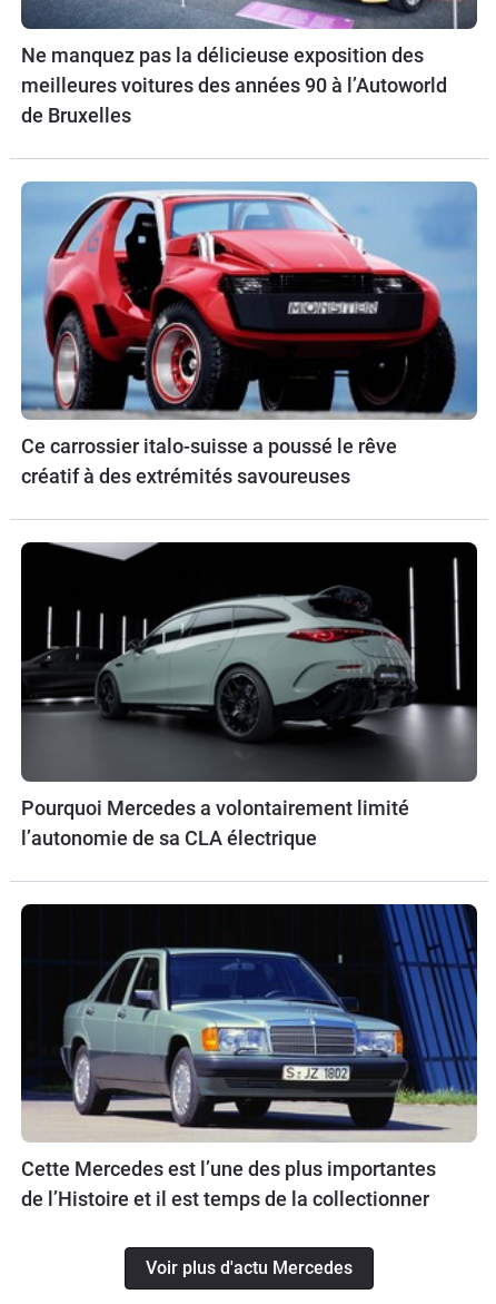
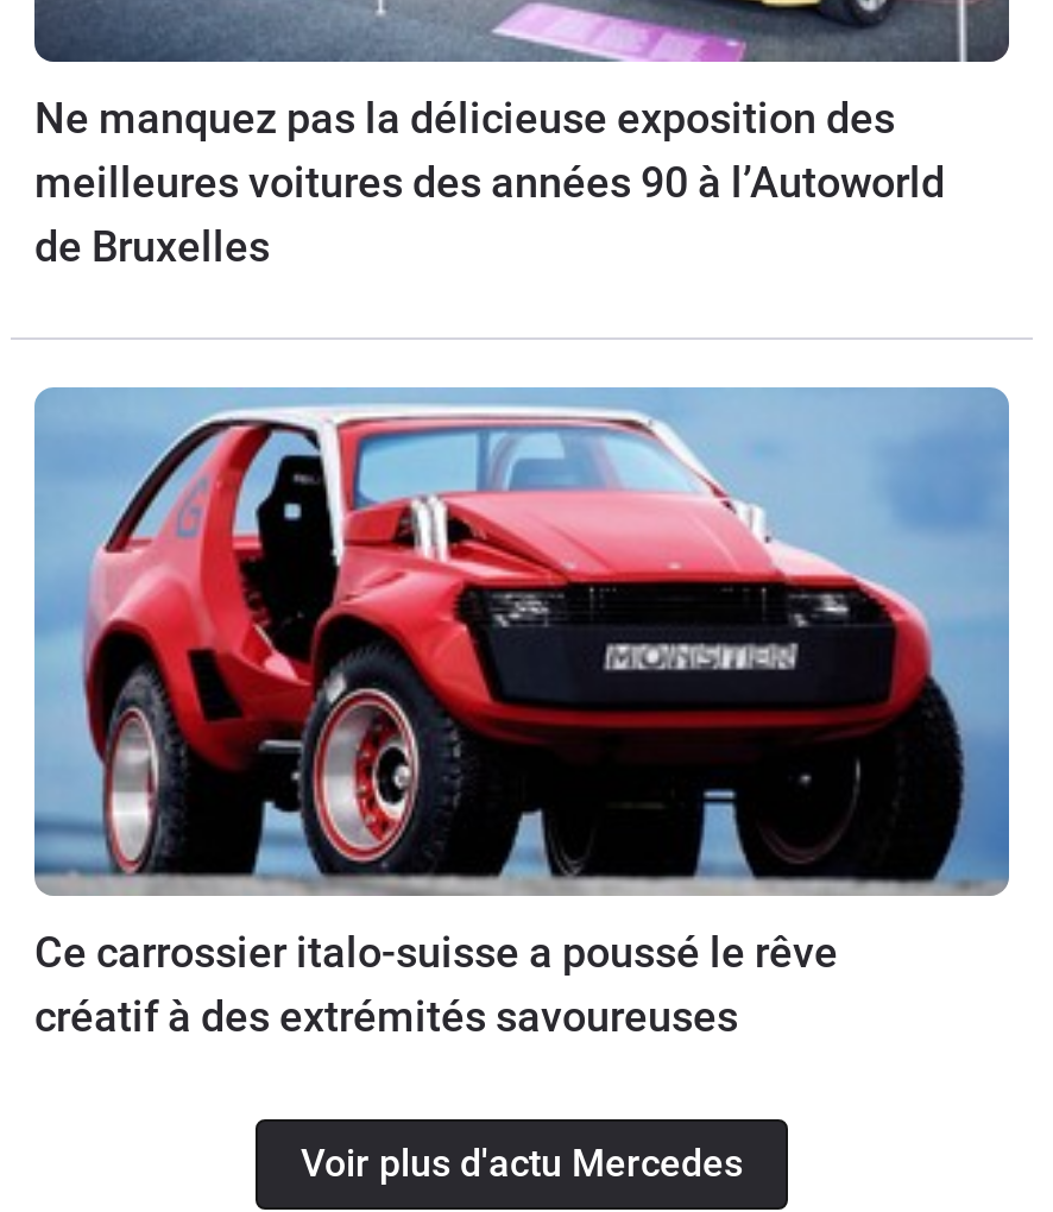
- [image]
- Pourquoi Mercedes a volontairement limité
- l’autonomie de sa CLA électrique

- [image]
- Cette Mercedes est l’une des plus importantes
- de l’Histoire et il est temps de la collectionner
